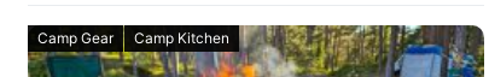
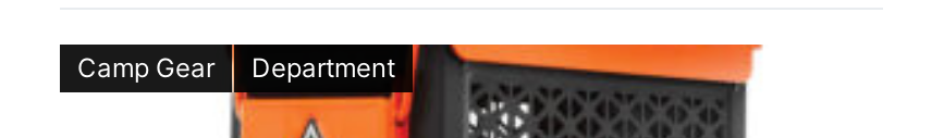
- Camp Kitchen
+ Department
